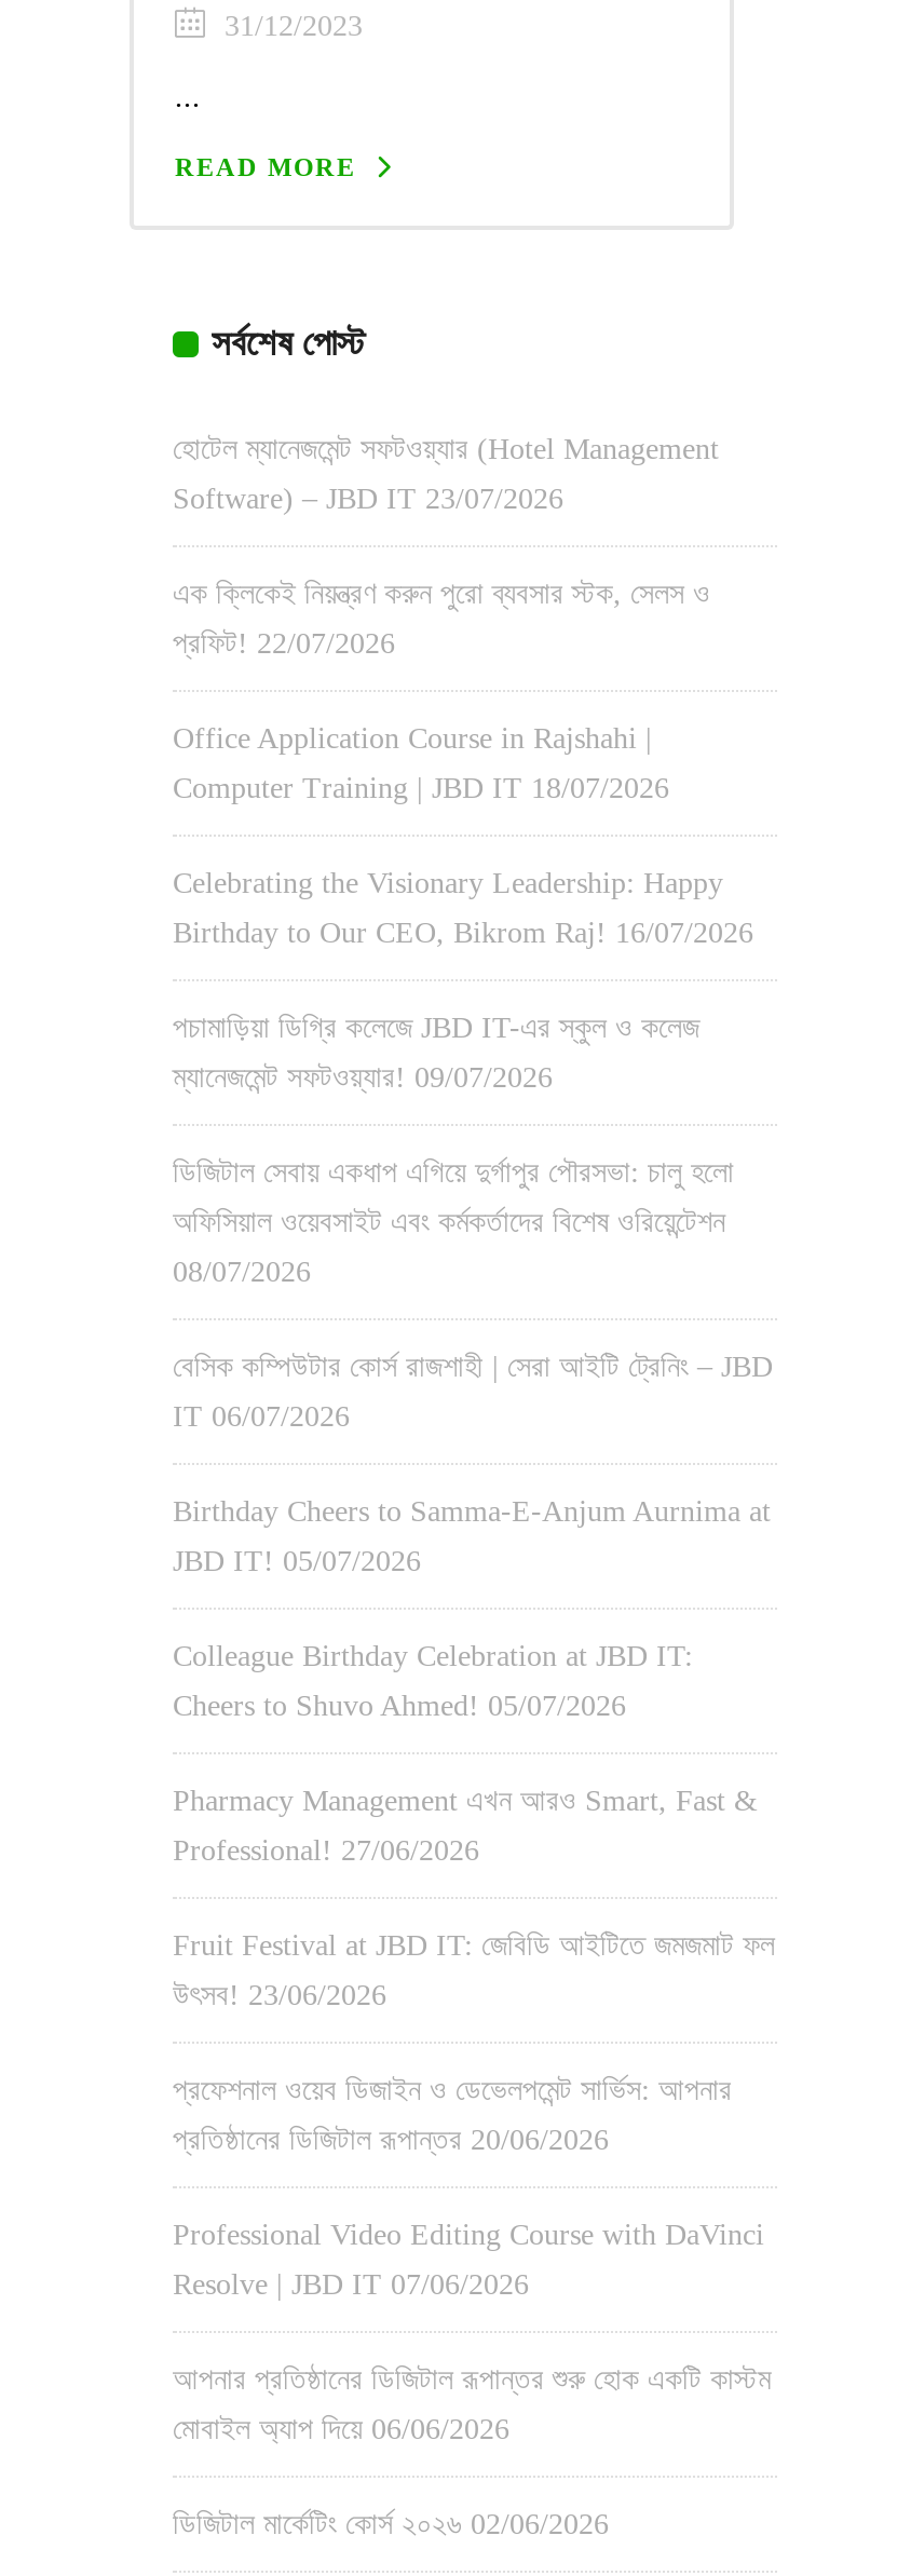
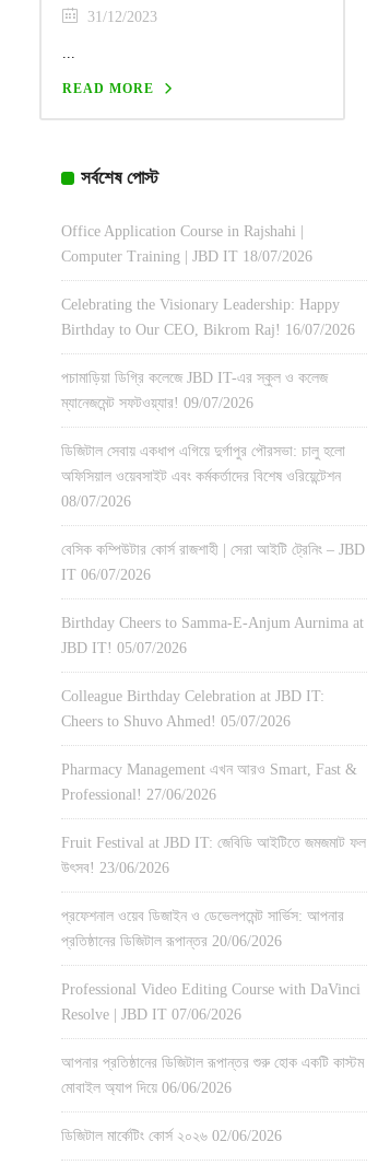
- হোটেল ম্যানেজমেন্ট সফটওয়্যার (Hotel Management
- Software) – JBD IT 23/07/2026
- এক ক্লিকেই নিয়ন্ত্রণ করুন পুরো ব্যবসার স্টক, সেলস ও
- প্রফিট! 22/07/2026
